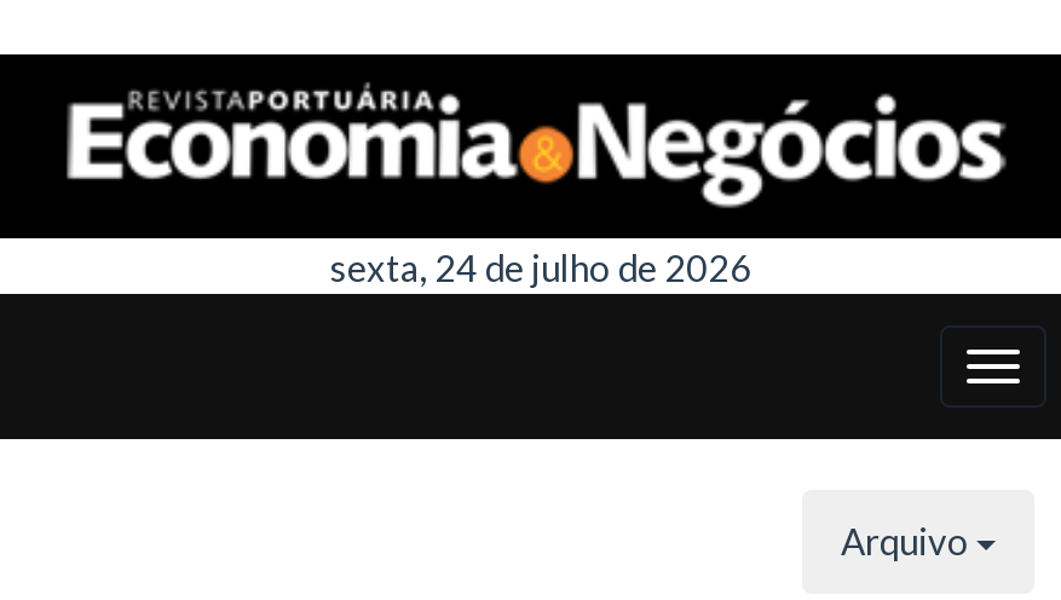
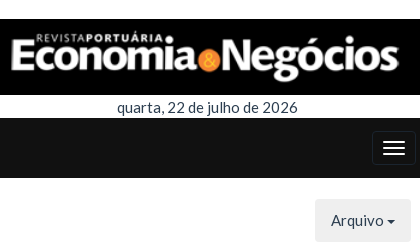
- sexta, 24 de julho de 2026
+ quarta, 22 de julho de 2026
